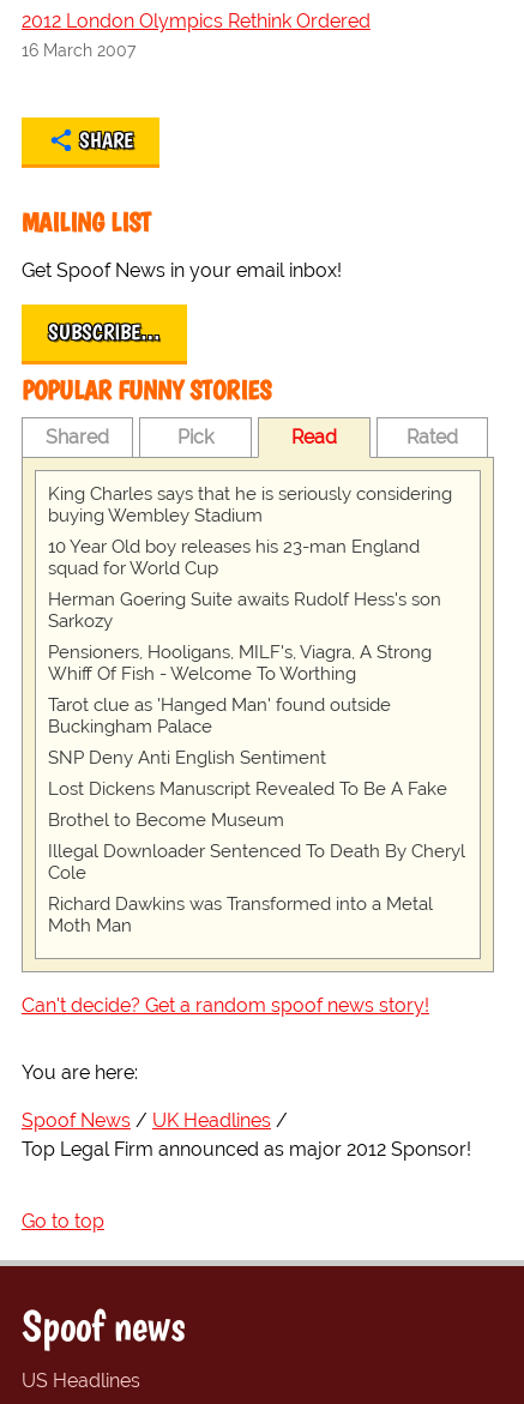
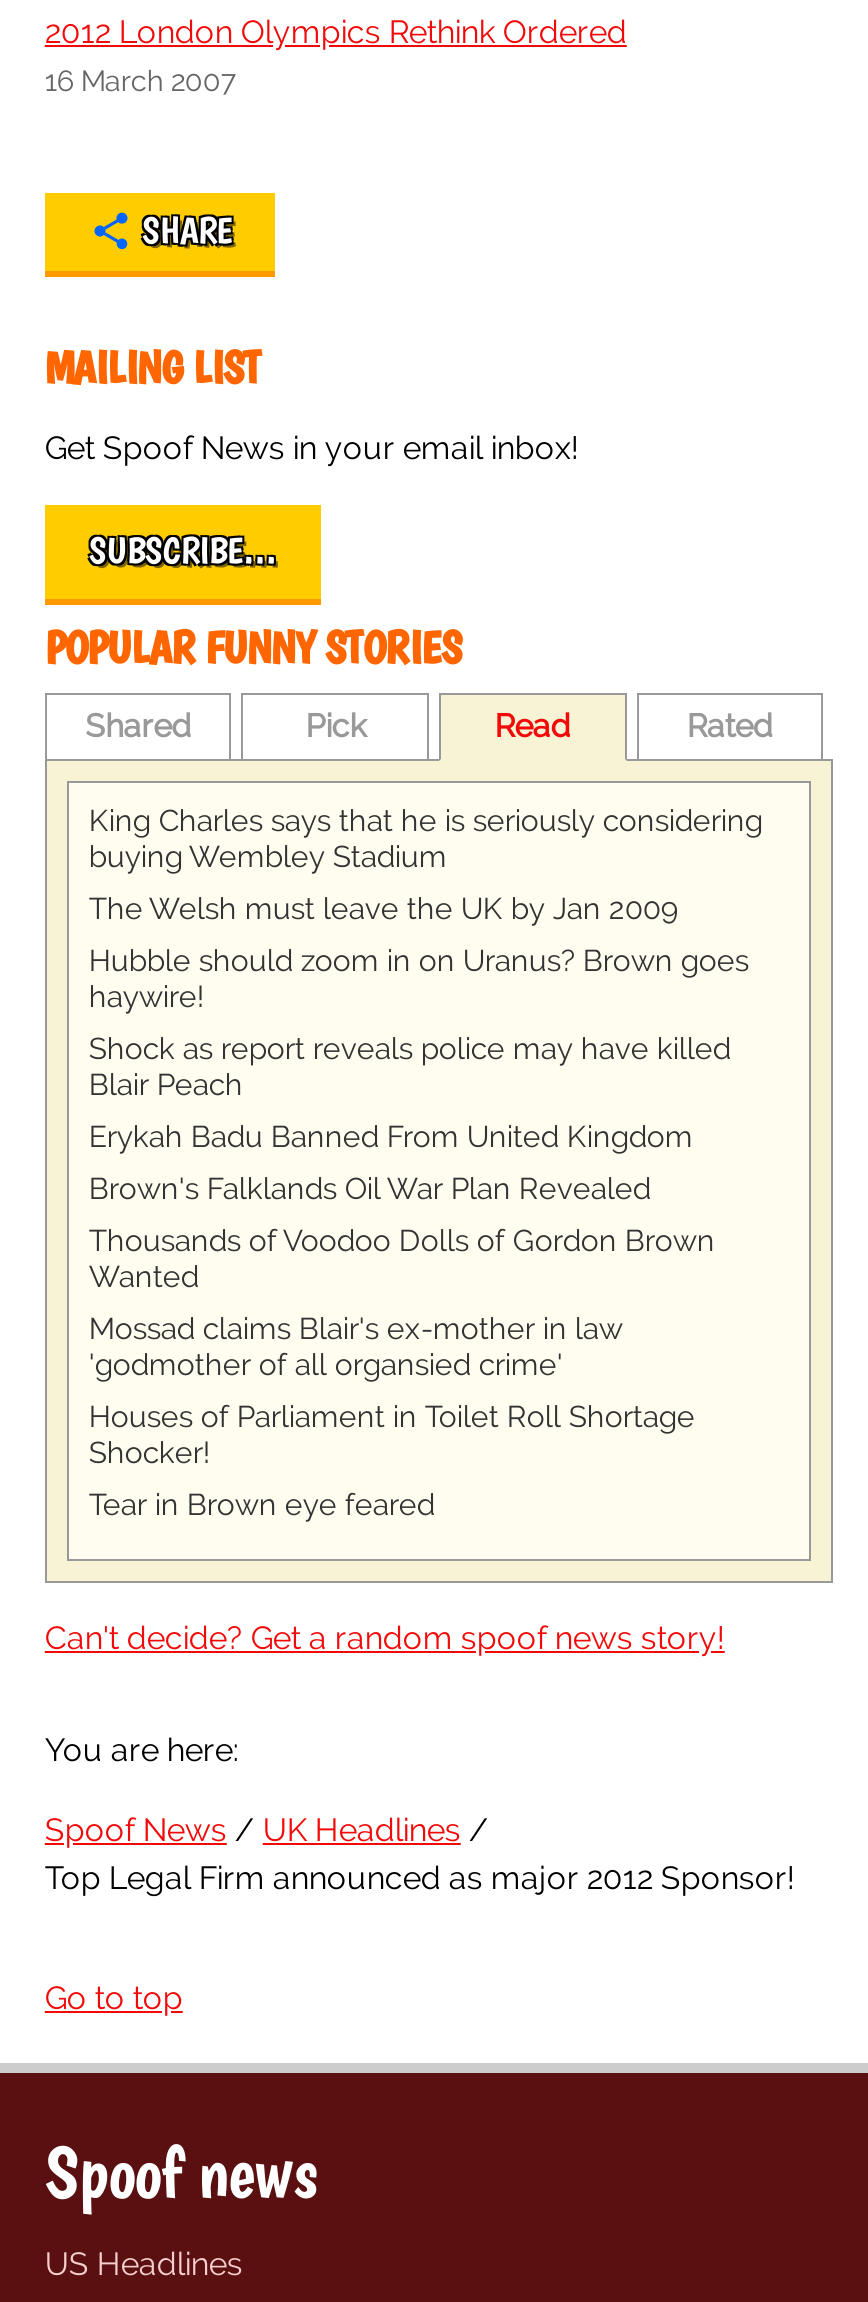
- 10 Year Old boy releases his 23-man England
- squad for World Cup
- Herman Goering Suite awaits Rudolf Hess's son
- Sarkozy
- Pensioners, Hooligans, MILF's, Viagra, A Strong
- Whiff Of Fish - Welcome To Worthing
- Tarot clue as 'Hanged Man' found outside
- Buckingham Palace
- SNP Deny Anti English Sentiment
- Lost Dickens Manuscript Revealed To Be A Fake
- Brothel to Become Museum
- Illegal Downloader Sentenced To Death By Cheryl
- Cole
- Richard Dawkins was Transformed into a Metal
- Moth Man
+ The Welsh must leave the UK by Jan 2009
+ Hubble should zoom in on Uranus? Brown goes
+ haywire!
+ Shock as report reveals police may have killed
+ Blair Peach
+ Erykah Badu Banned From United Kingdom
+ Brown's Falklands Oil War Plan Revealed
+ Thousands of Voodoo Dolls of Gordon Brown
+ Wanted
+ Mossad claims Blair's ex-mother in law
+ 'godmother of all organsied crime'
+ Houses of Parliament in Toilet Roll Shortage
+ Shocker!
+ Tear in Brown eye feared
